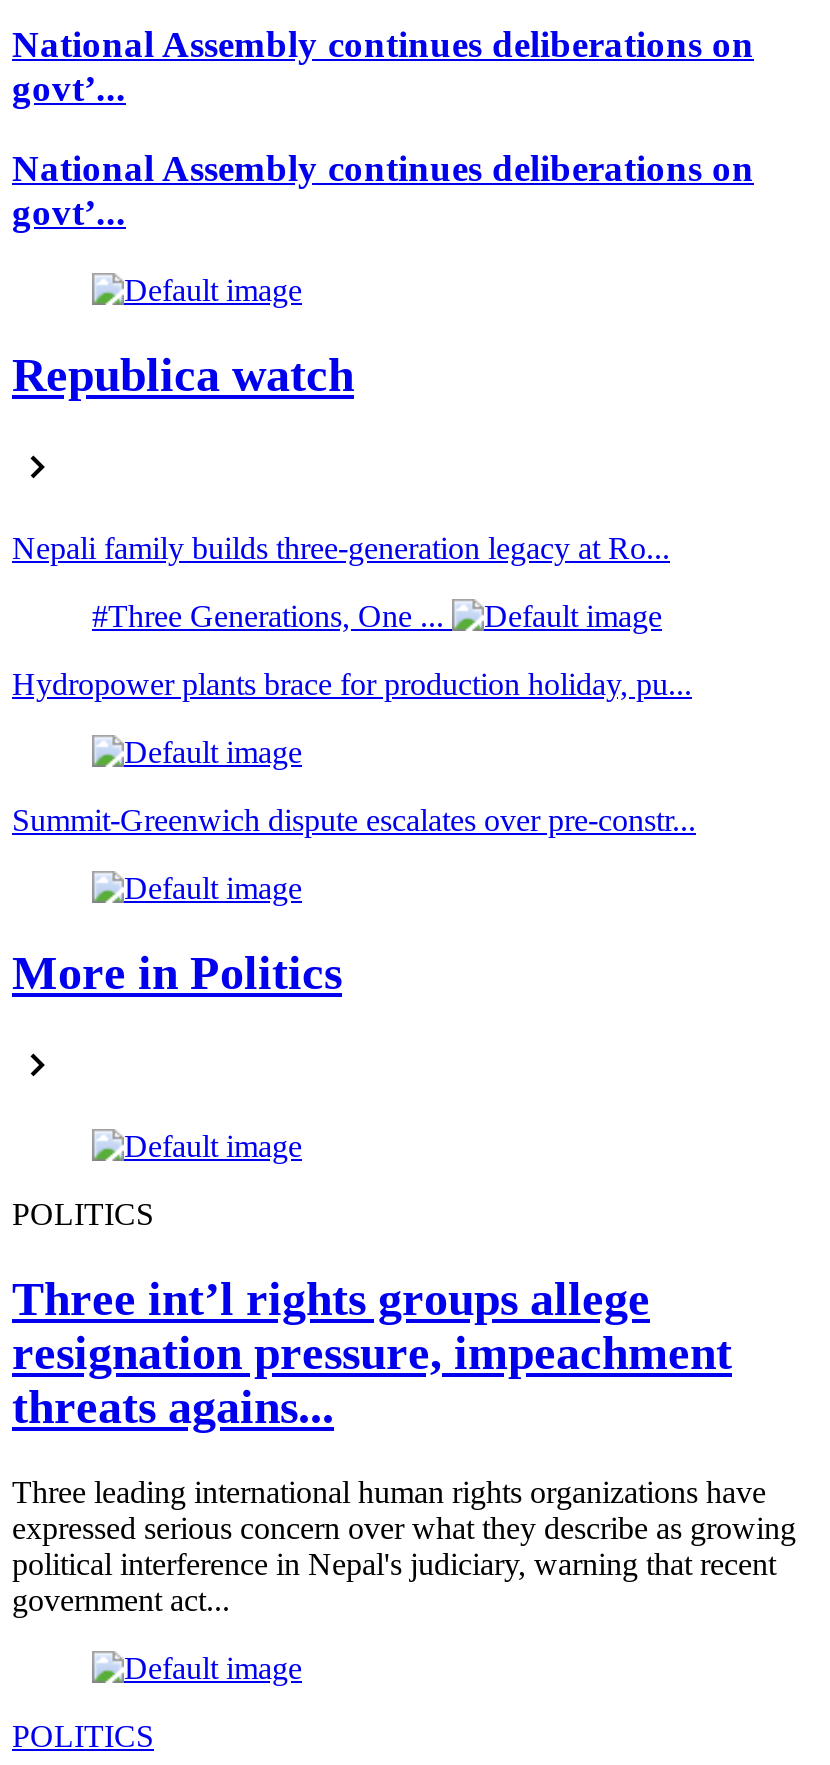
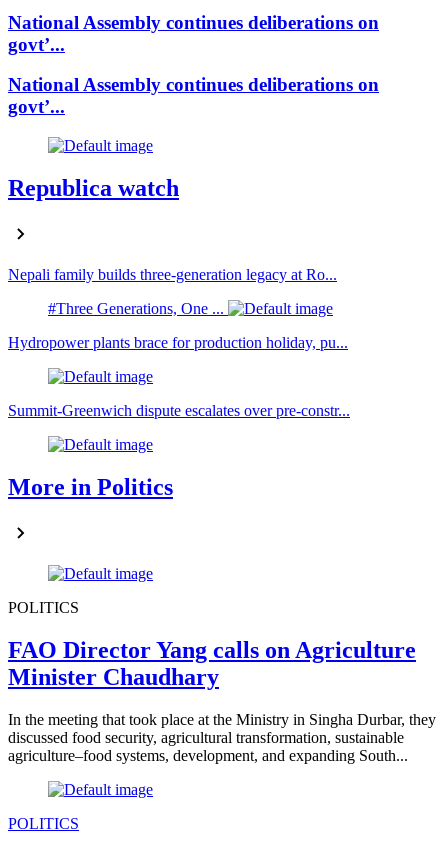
- Three int’l rights groups allege
- resignation pressure, impeachment
- threats agains...
+ FAO Director Yang calls on Agriculture
+ Minister Chaudhary

- Three leading international human rights organizations have
- expressed serious concern over what they describe as growing
- political interference in Nepal's judiciary, warning that recent
- government act...
+ In the meeting that took place at the Ministry in Singha Durbar, they
+ discussed food security, agricultural transformation, sustainable
+ agriculture–food systems, development, and expanding South...
